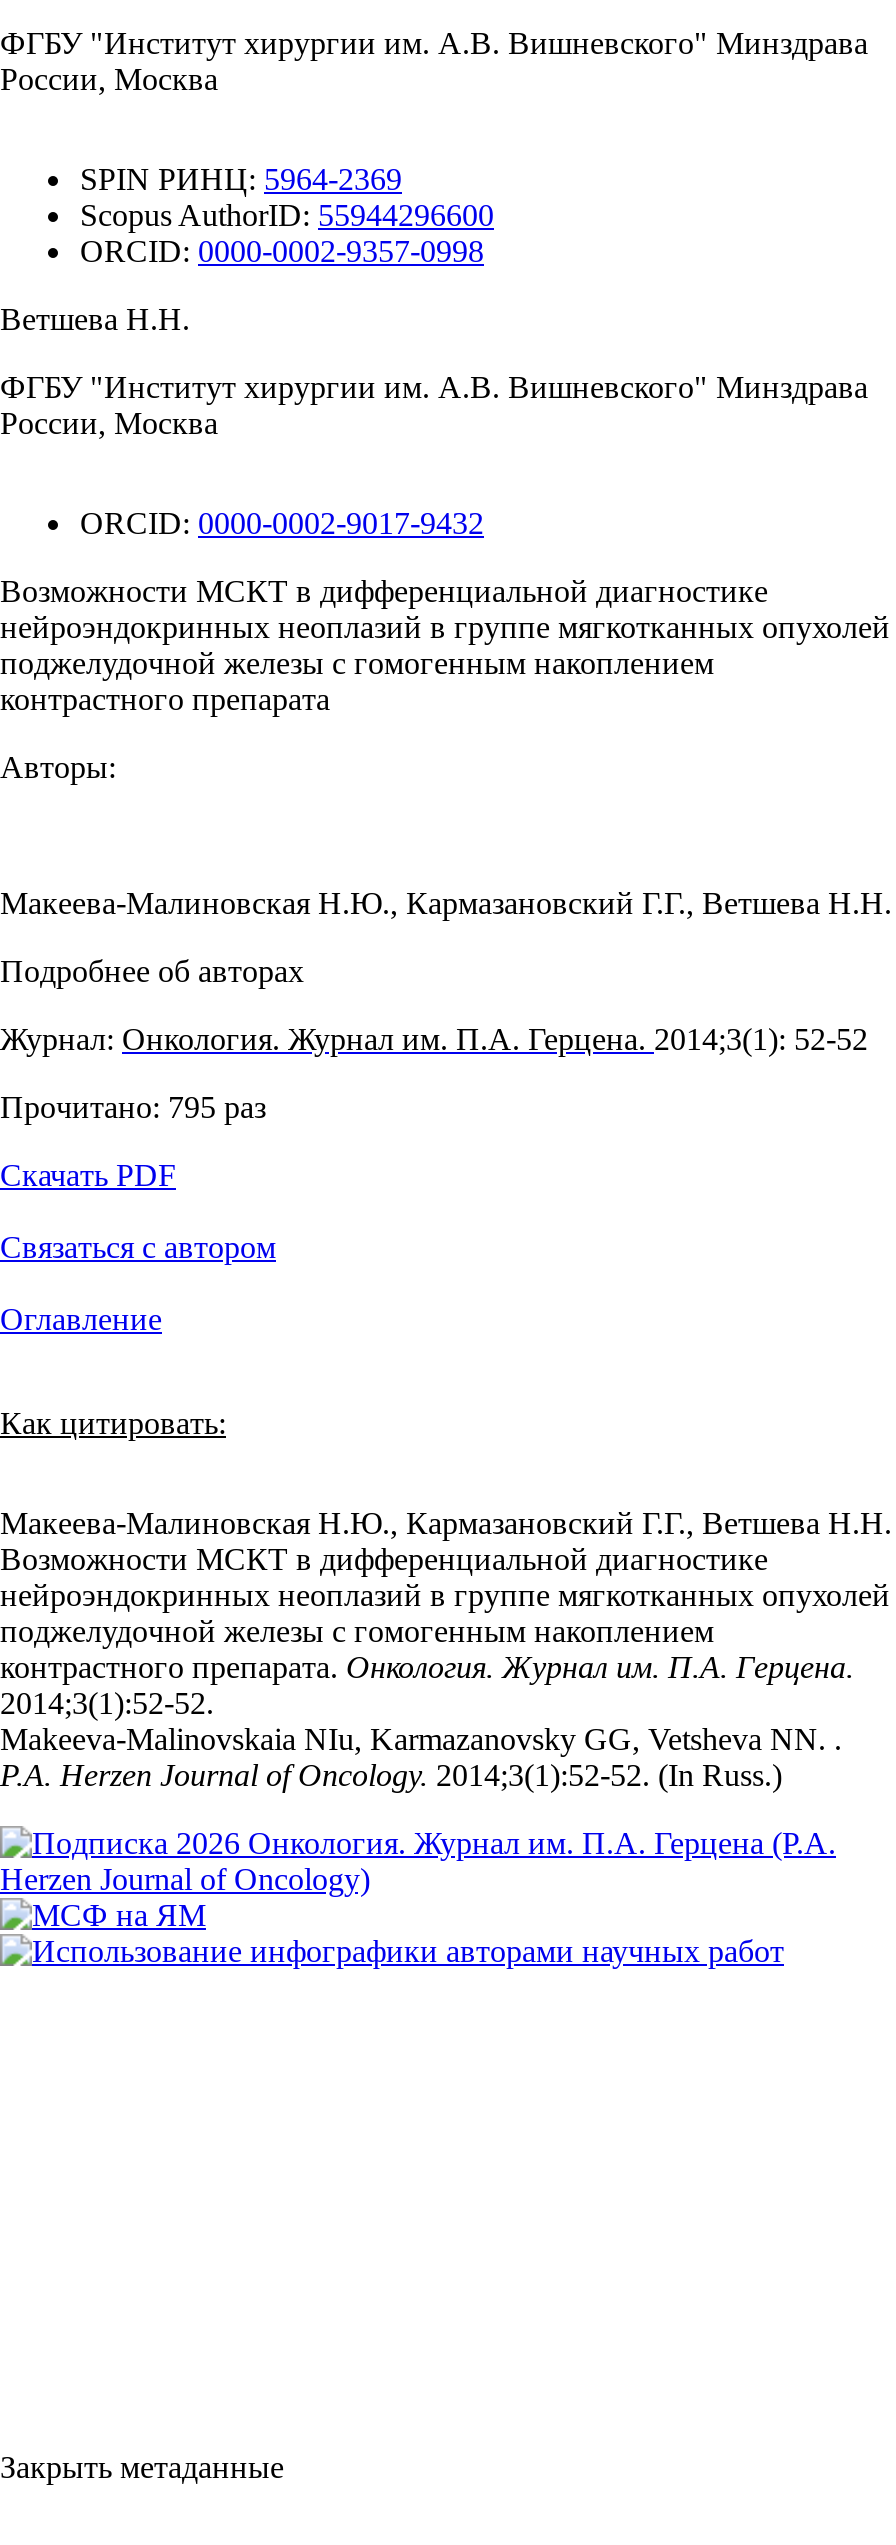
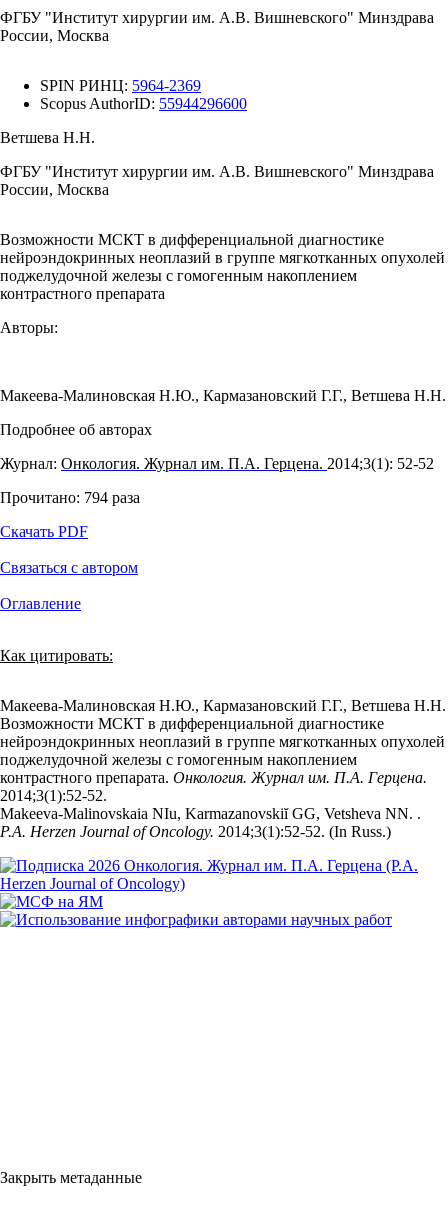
- ORCID: 0000-0002-9357-0998

- ORCID: 0000-0002-9017-9432

- Прочитано: 795 раз
+ Прочитано: 794 раза

- Makeeva-Malinovskaia NIu, Karmazanovsky GG, Vetsheva NN. .
+ Makeeva-Malinovskaia NIu, Karmazanovskiĭ GG, Vetsheva NN. .
